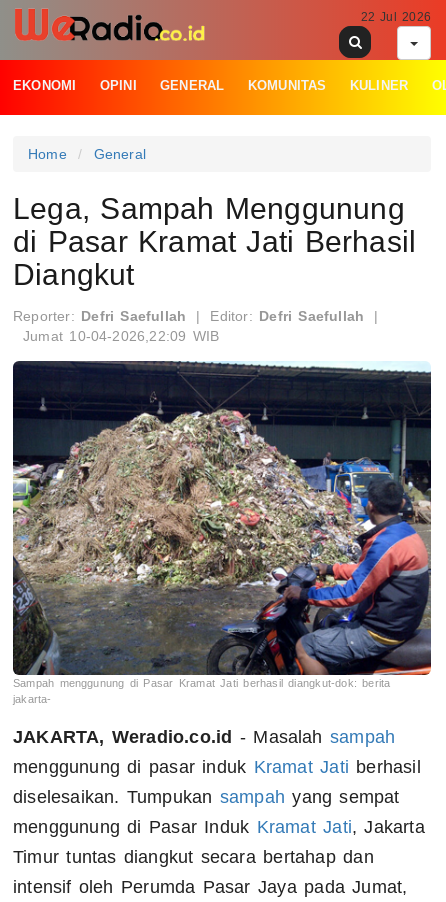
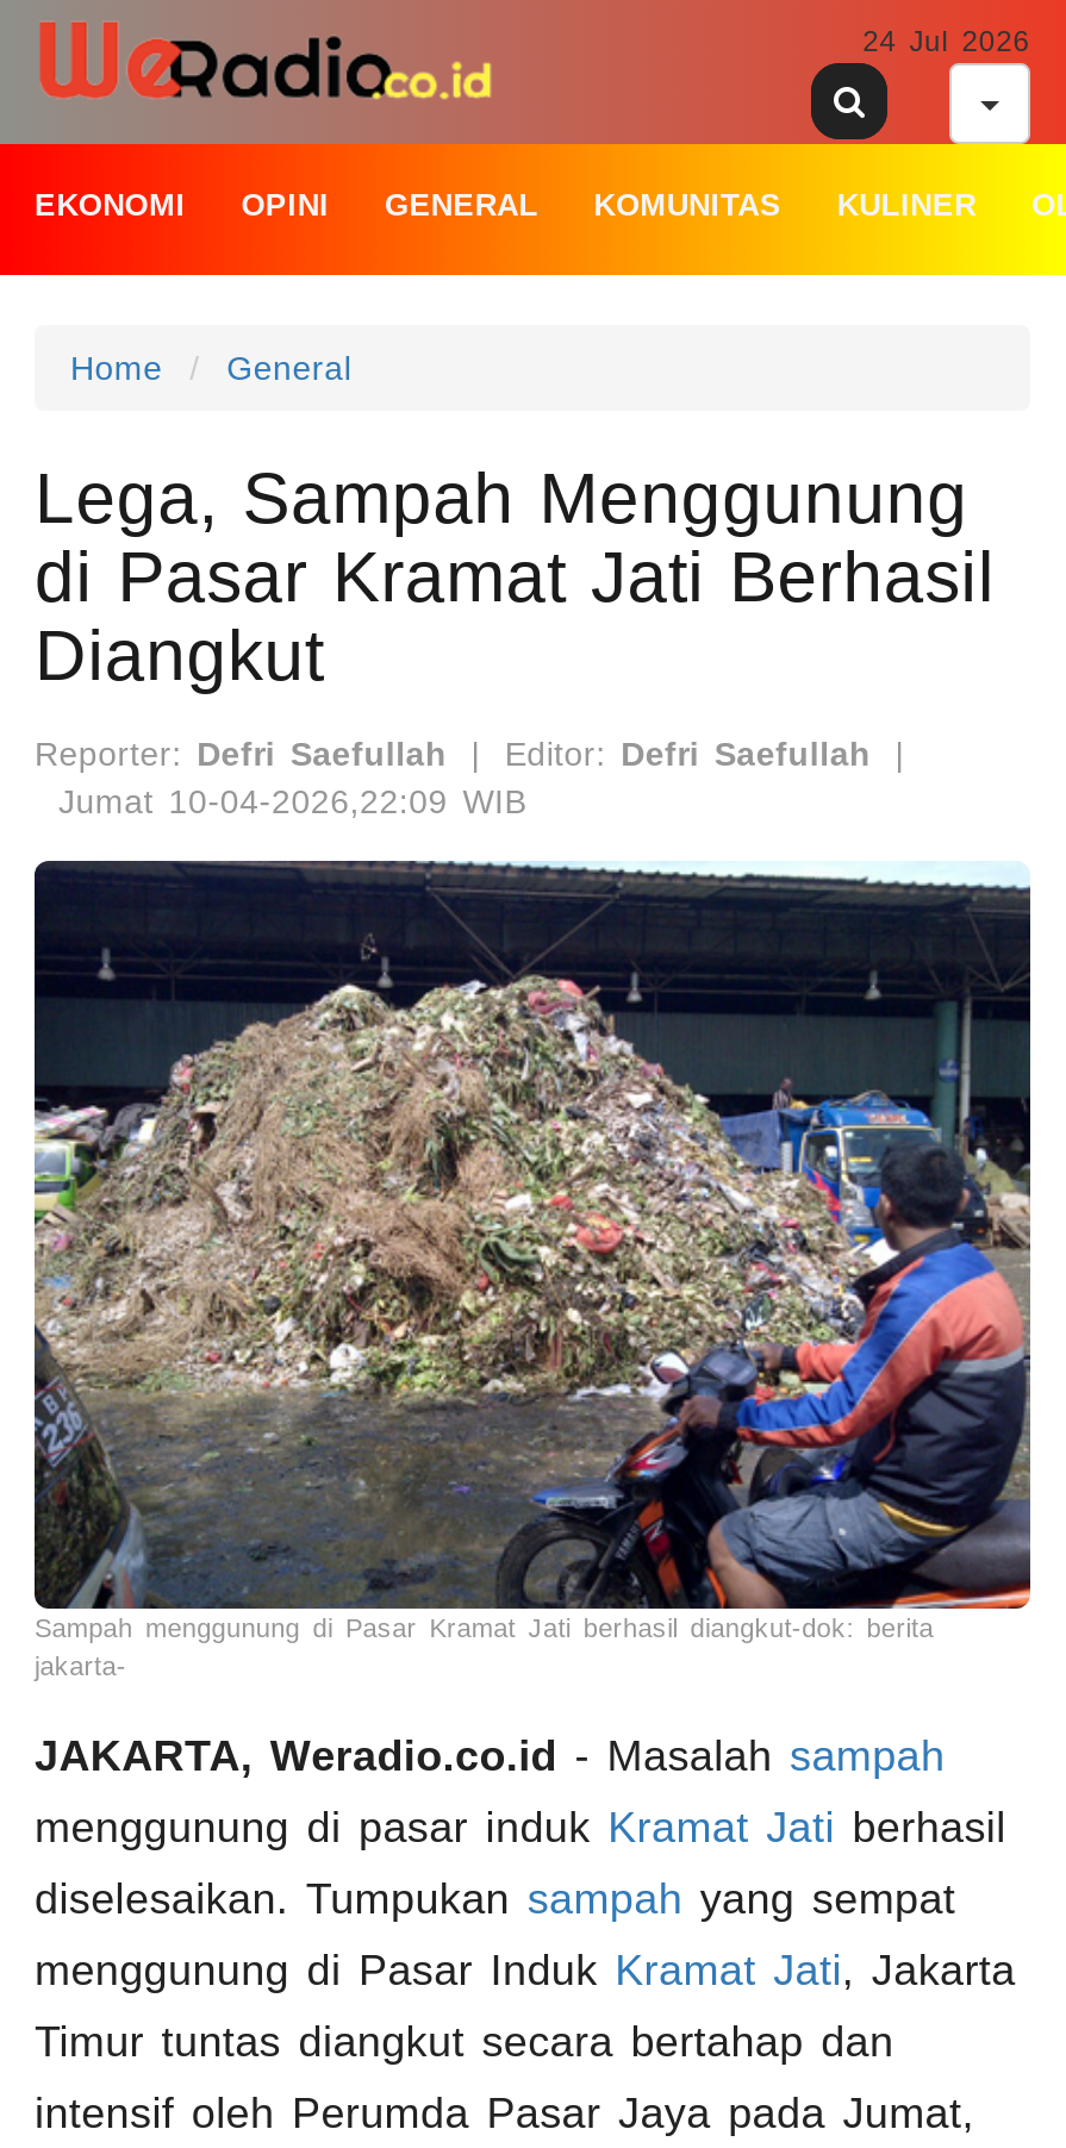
- 22 Jul 2026
+ 24 Jul 2026
